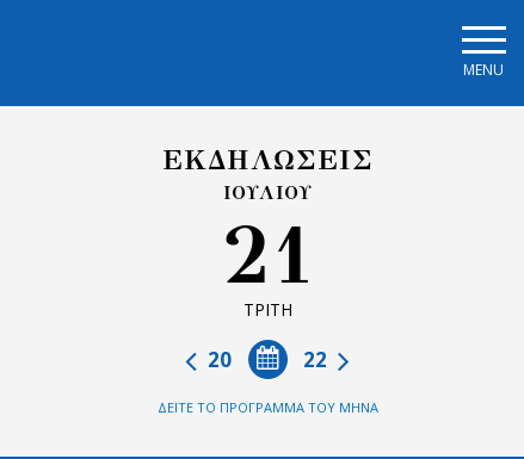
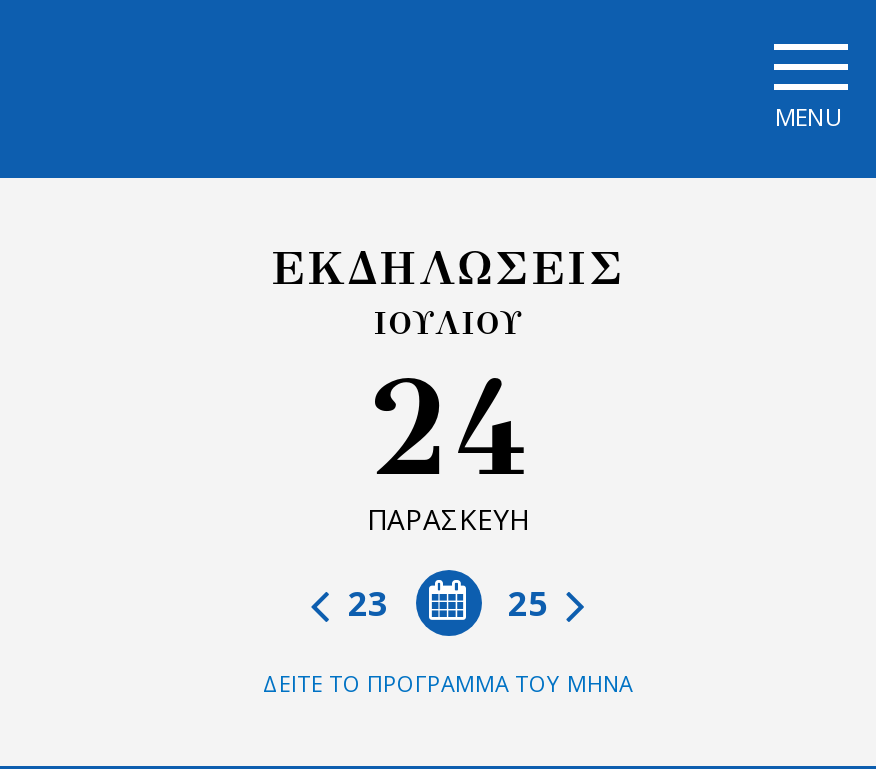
- 21
- ΤΡΙΤΗ
+ 24
+ ΠΑΡΑΣΚΕΥΗ

- 22
- 20
+ 25
+ 23
